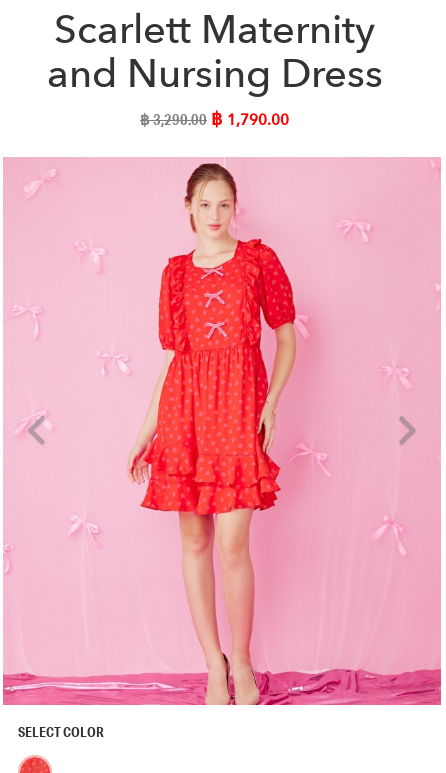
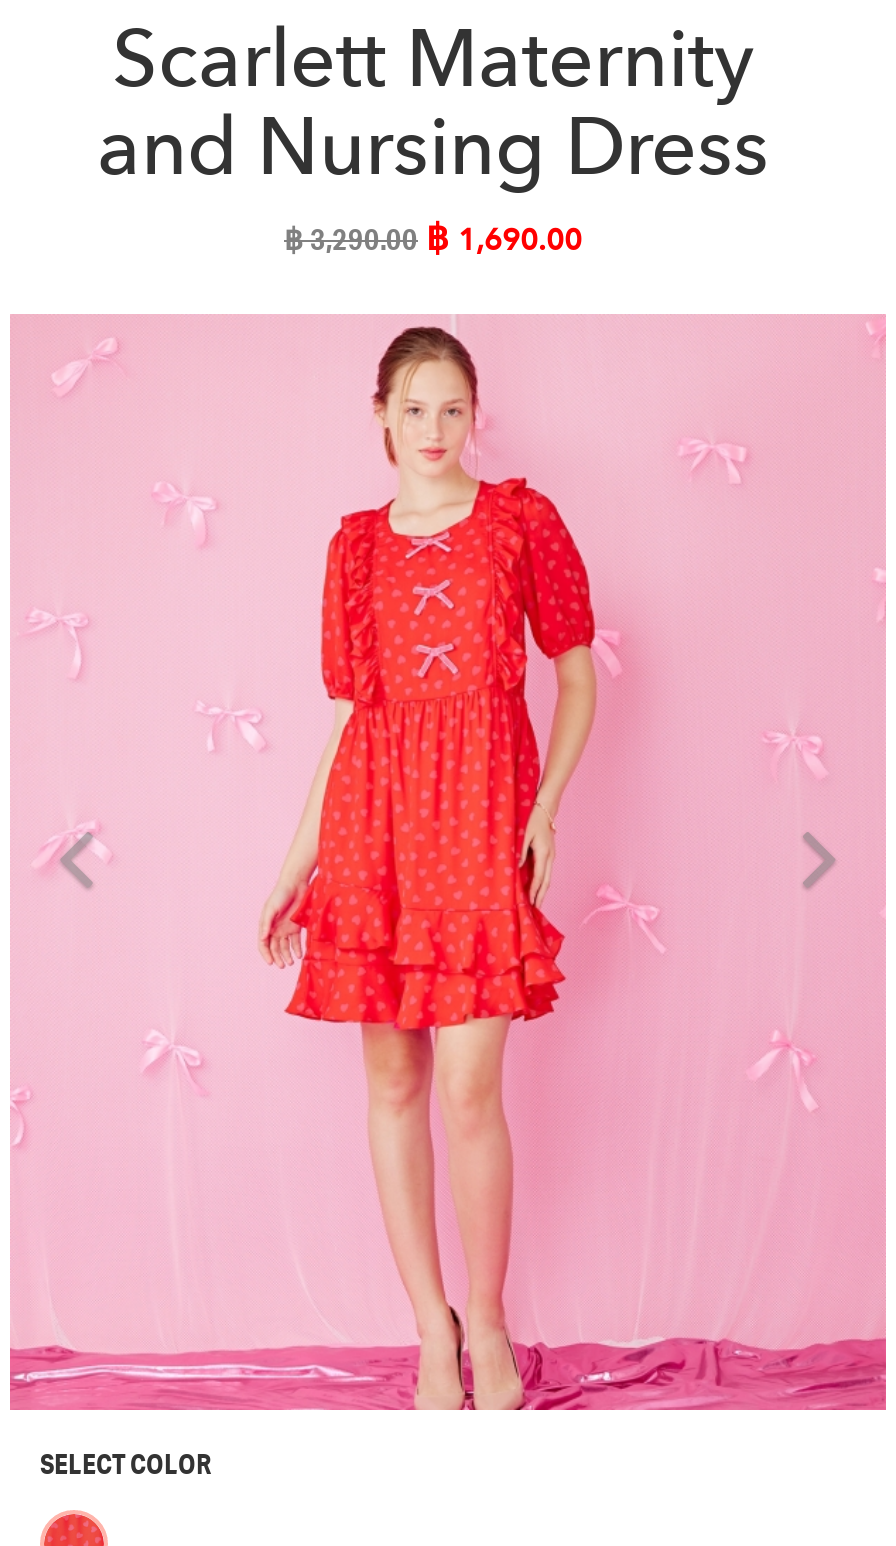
- ฿ 3,290.00 ฿1,790.00
+ ฿ 3,290.00 ฿1,690.00
